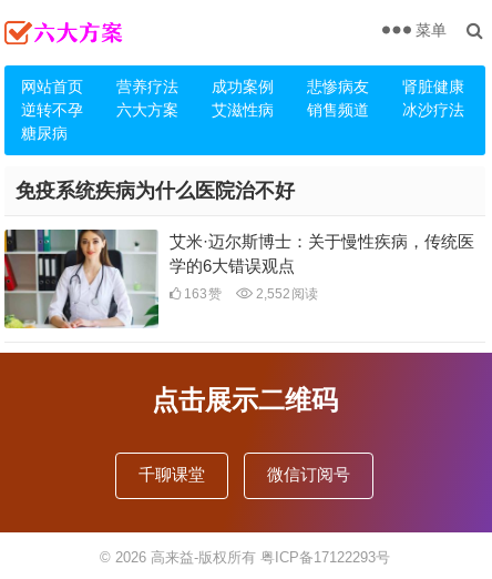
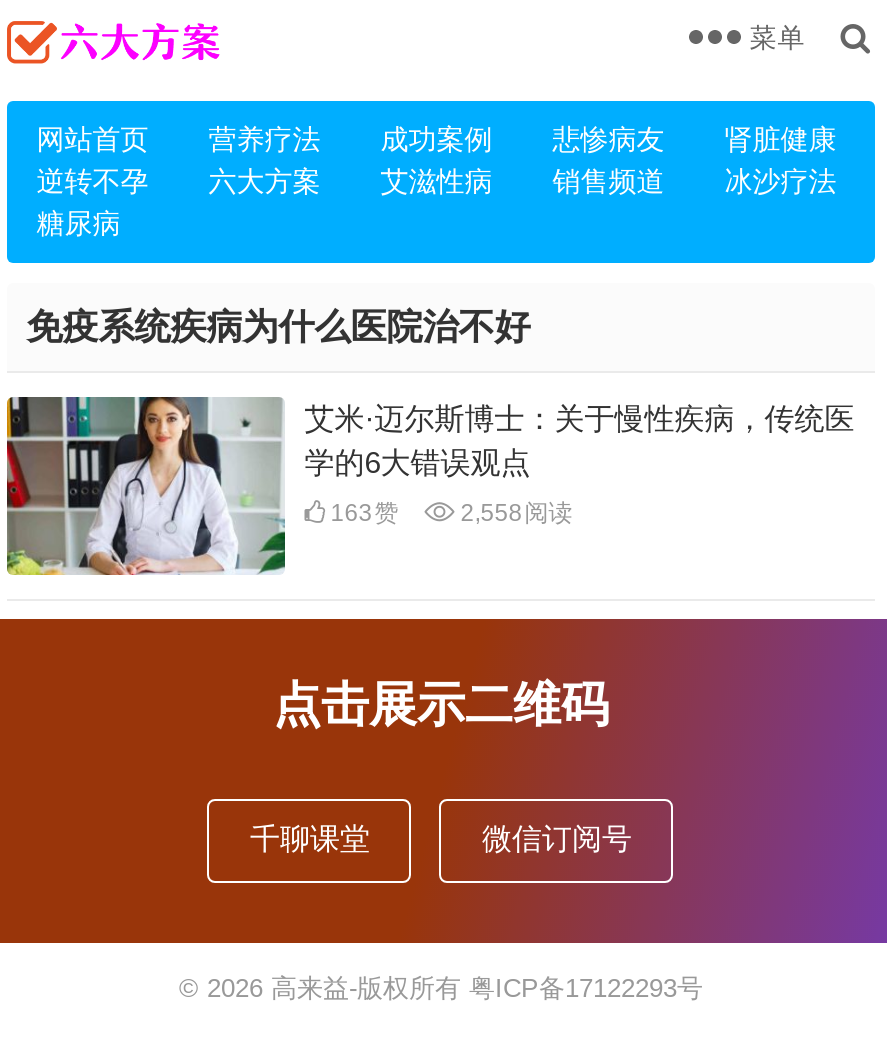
- 163赞 2,552阅读
+ 163赞 2,558阅读
